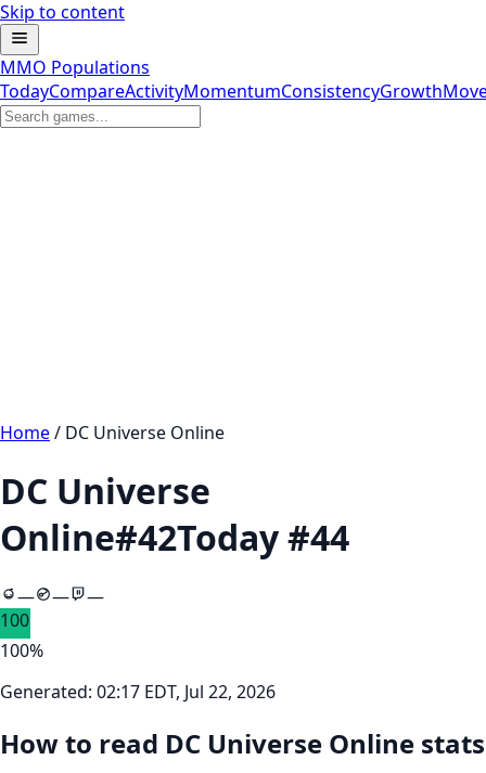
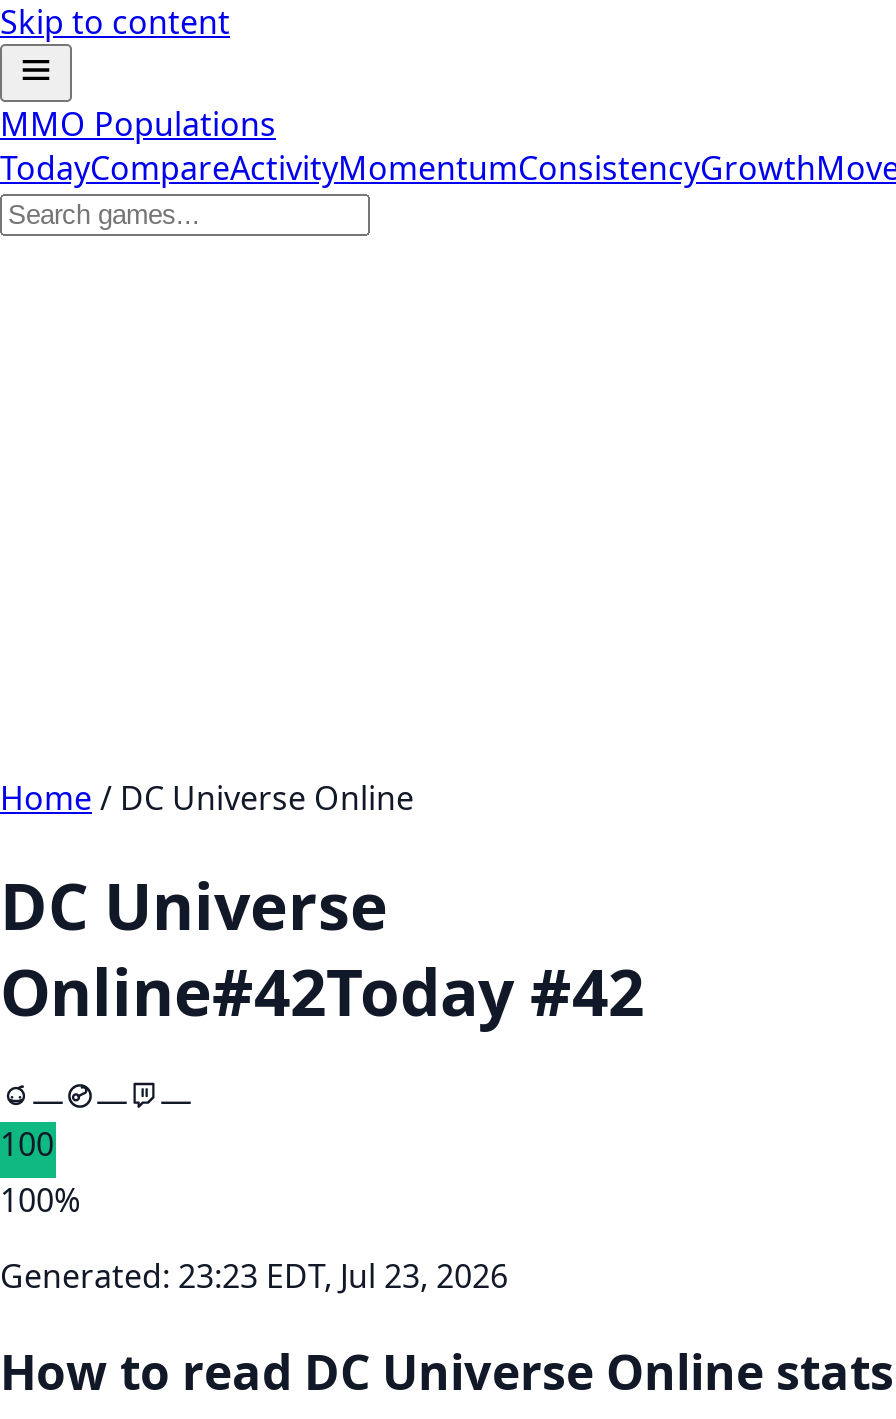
- Online#42Today #44
+ Online#42Today #42

- Generated: 02:17 EDT, Jul 22, 2026
+ Generated: 23:23 EDT, Jul 23, 2026
